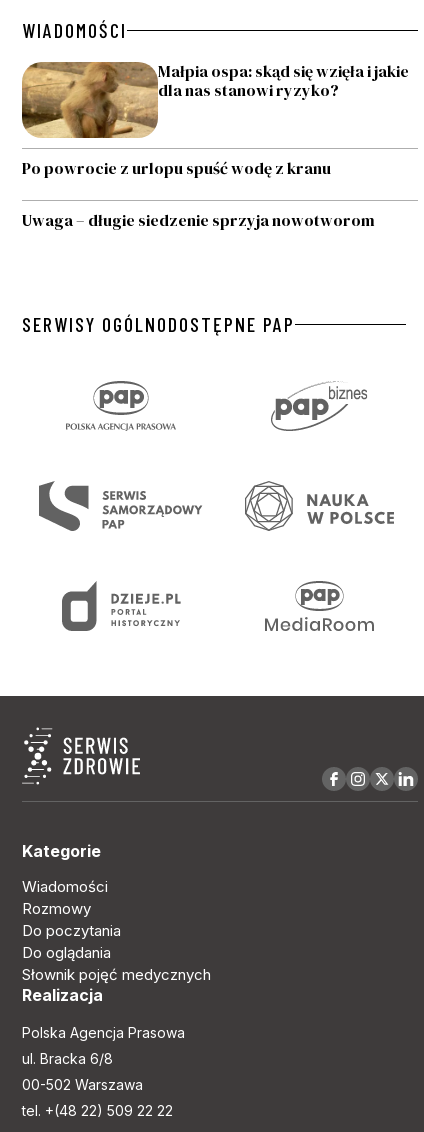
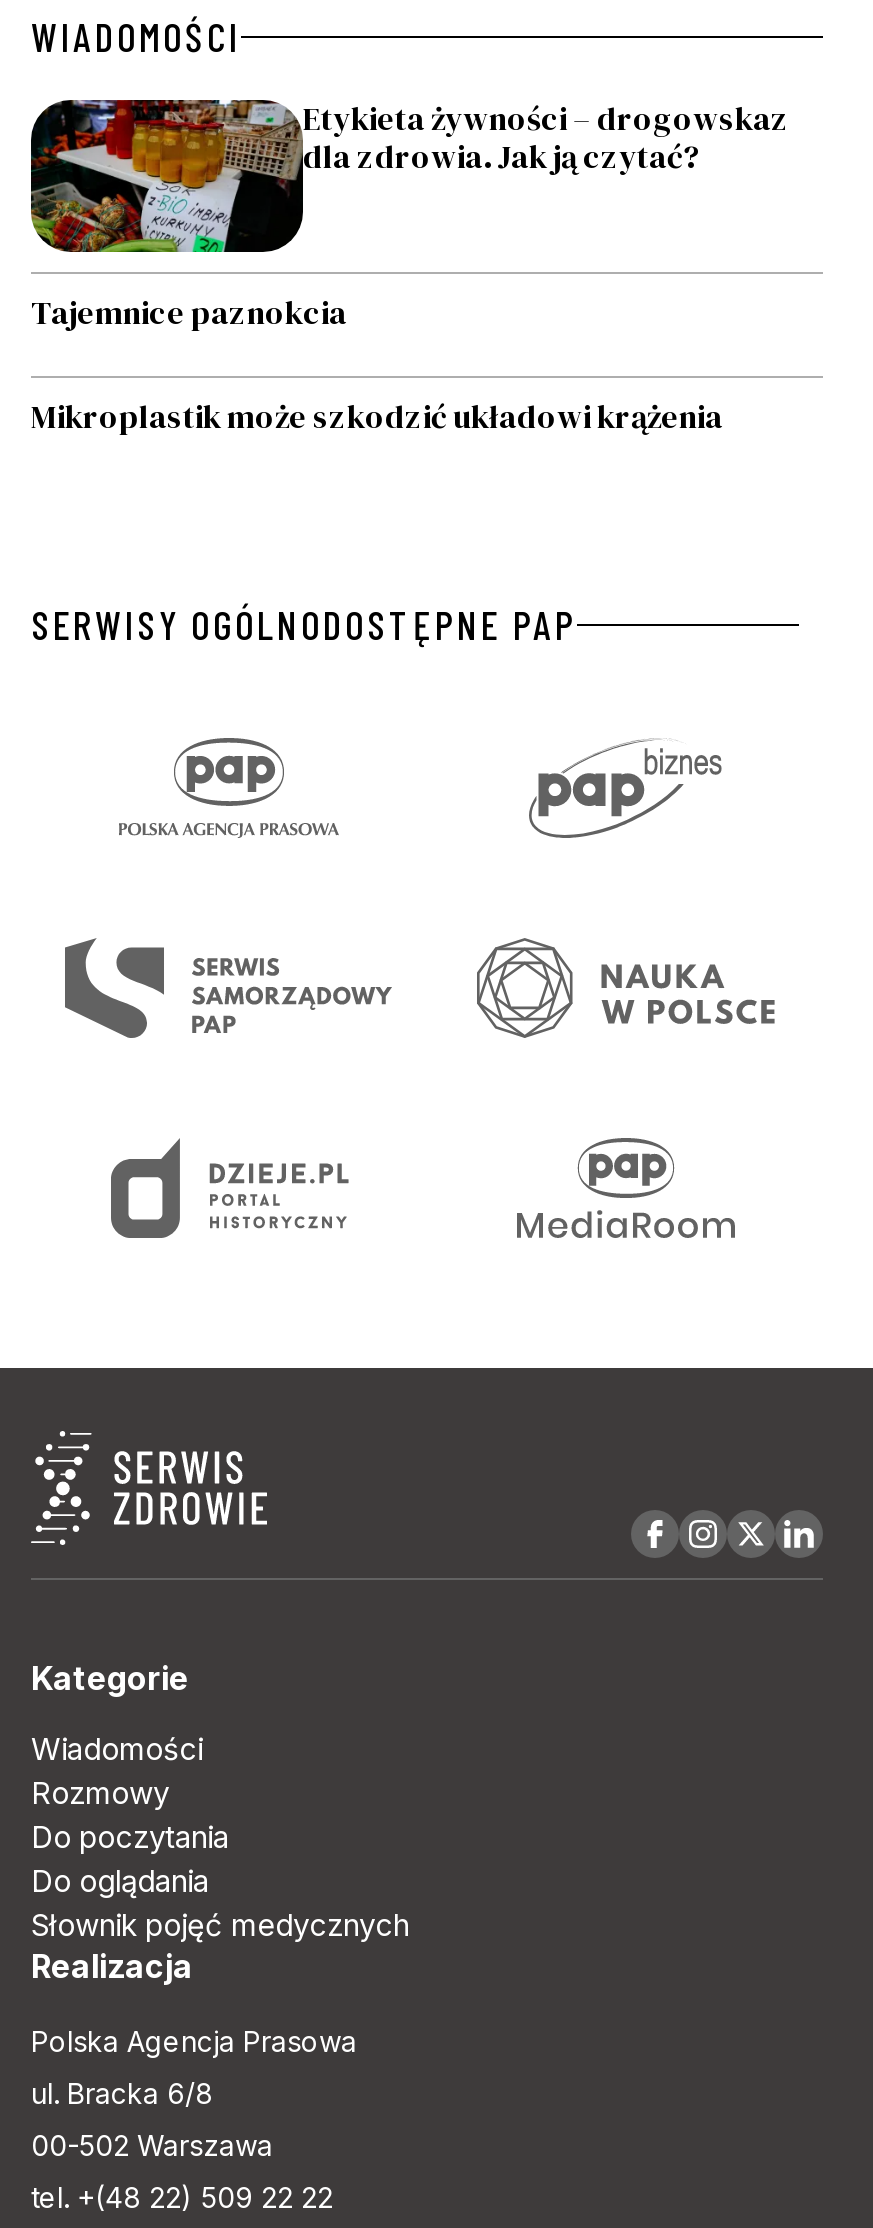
- [image]
- Małpia ospa: skąd się wzięła i jakie
- dla nas stanowi ryzyko?
+ [image]
+ Etykieta żywności – drogowskaz
+ dla zdrowia. Jak ją czytać?

- Po powrocie z urlopu spuść wodę z kranu
+ Tajemnice paznokcia

- Uwaga – długie siedzenie sprzyja nowotworom
+ Mikroplastik może szkodzić układowi krążenia
